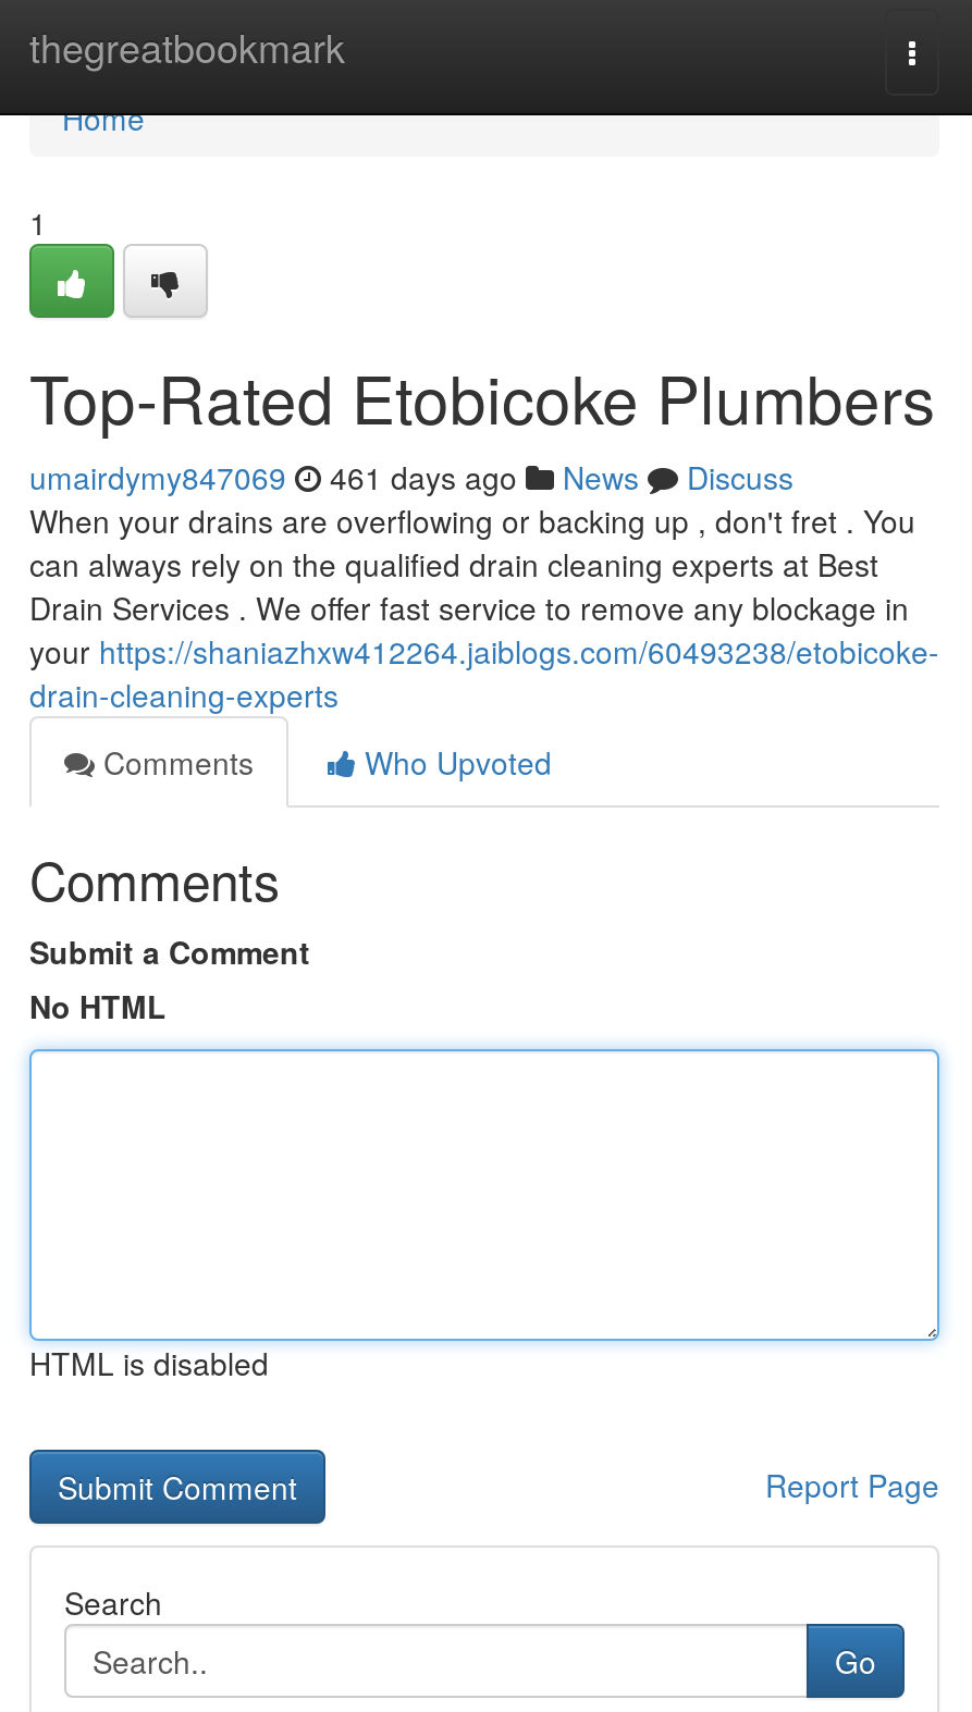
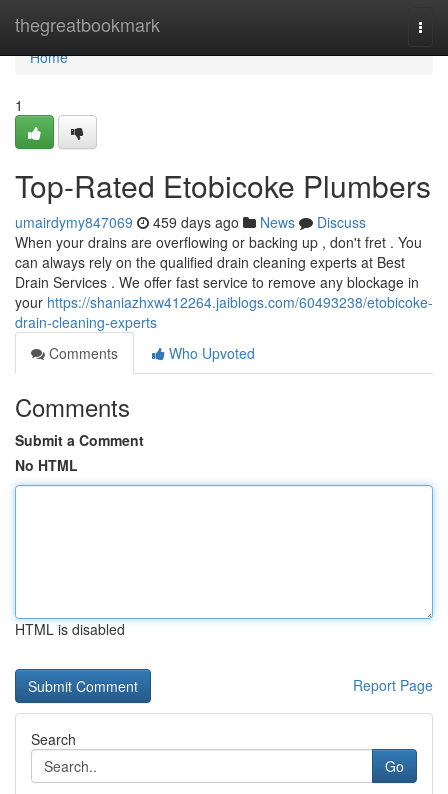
- umairdymy847069 461 days ago News Discuss
+ umairdymy847069 459 days ago News Discuss
